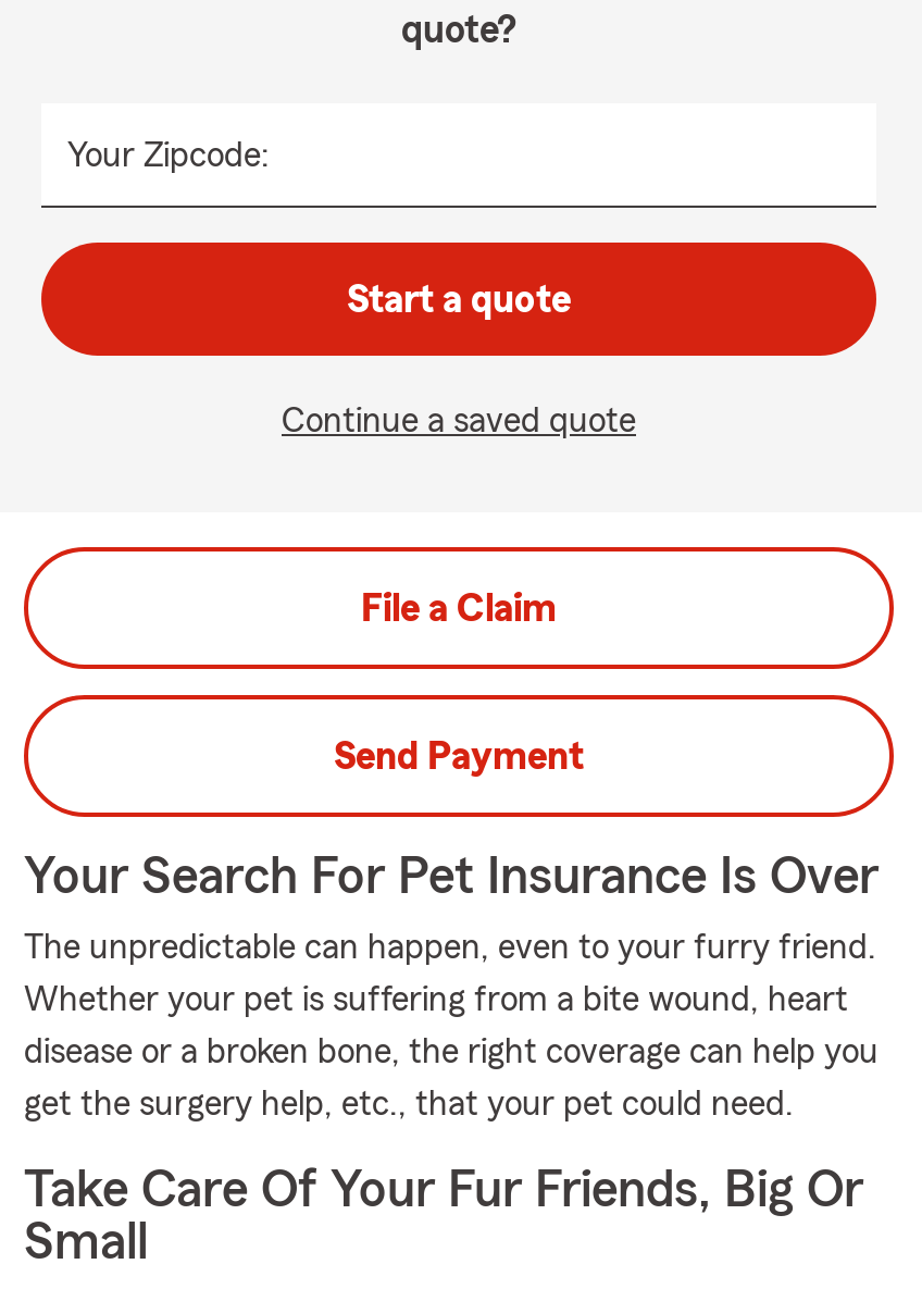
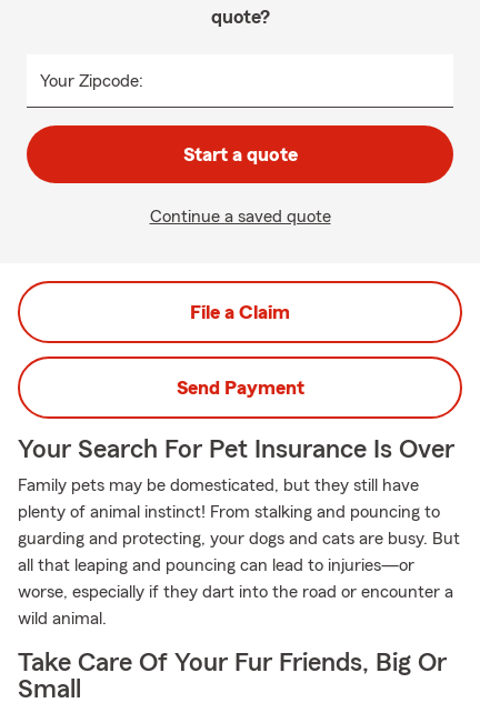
- The unpredictable can happen, even to your furry friend.
- Whether your pet is suffering from a bite wound, heart
- disease or a broken bone, the right coverage can help you
- get the surgery help, etc., that your pet could need.
+ Family pets may be domesticated, but they still have
+ plenty of animal instinct! From stalking and pouncing to
+ guarding and protecting, your dogs and cats are busy. But
+ all that leaping and pouncing can lead to injuries—or
+ worse, especially if they dart into the road or encounter a
+ wild animal.
